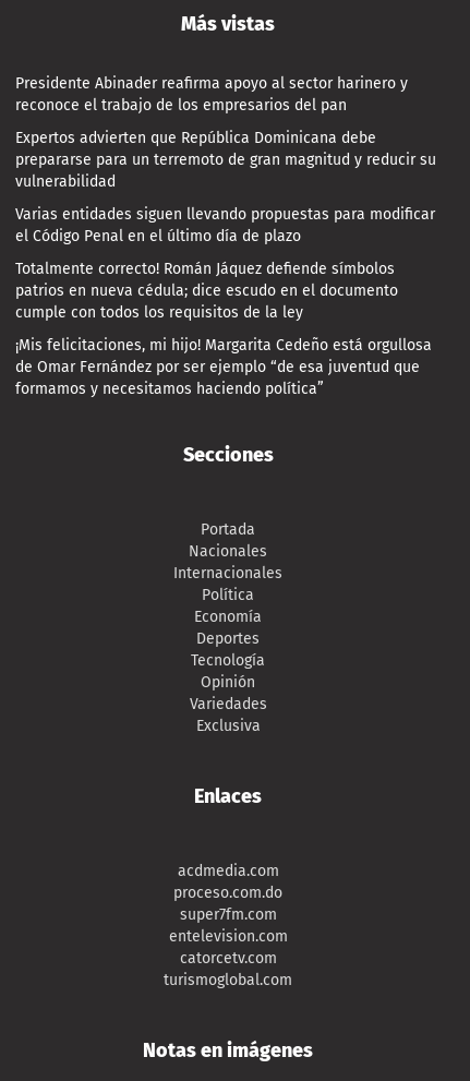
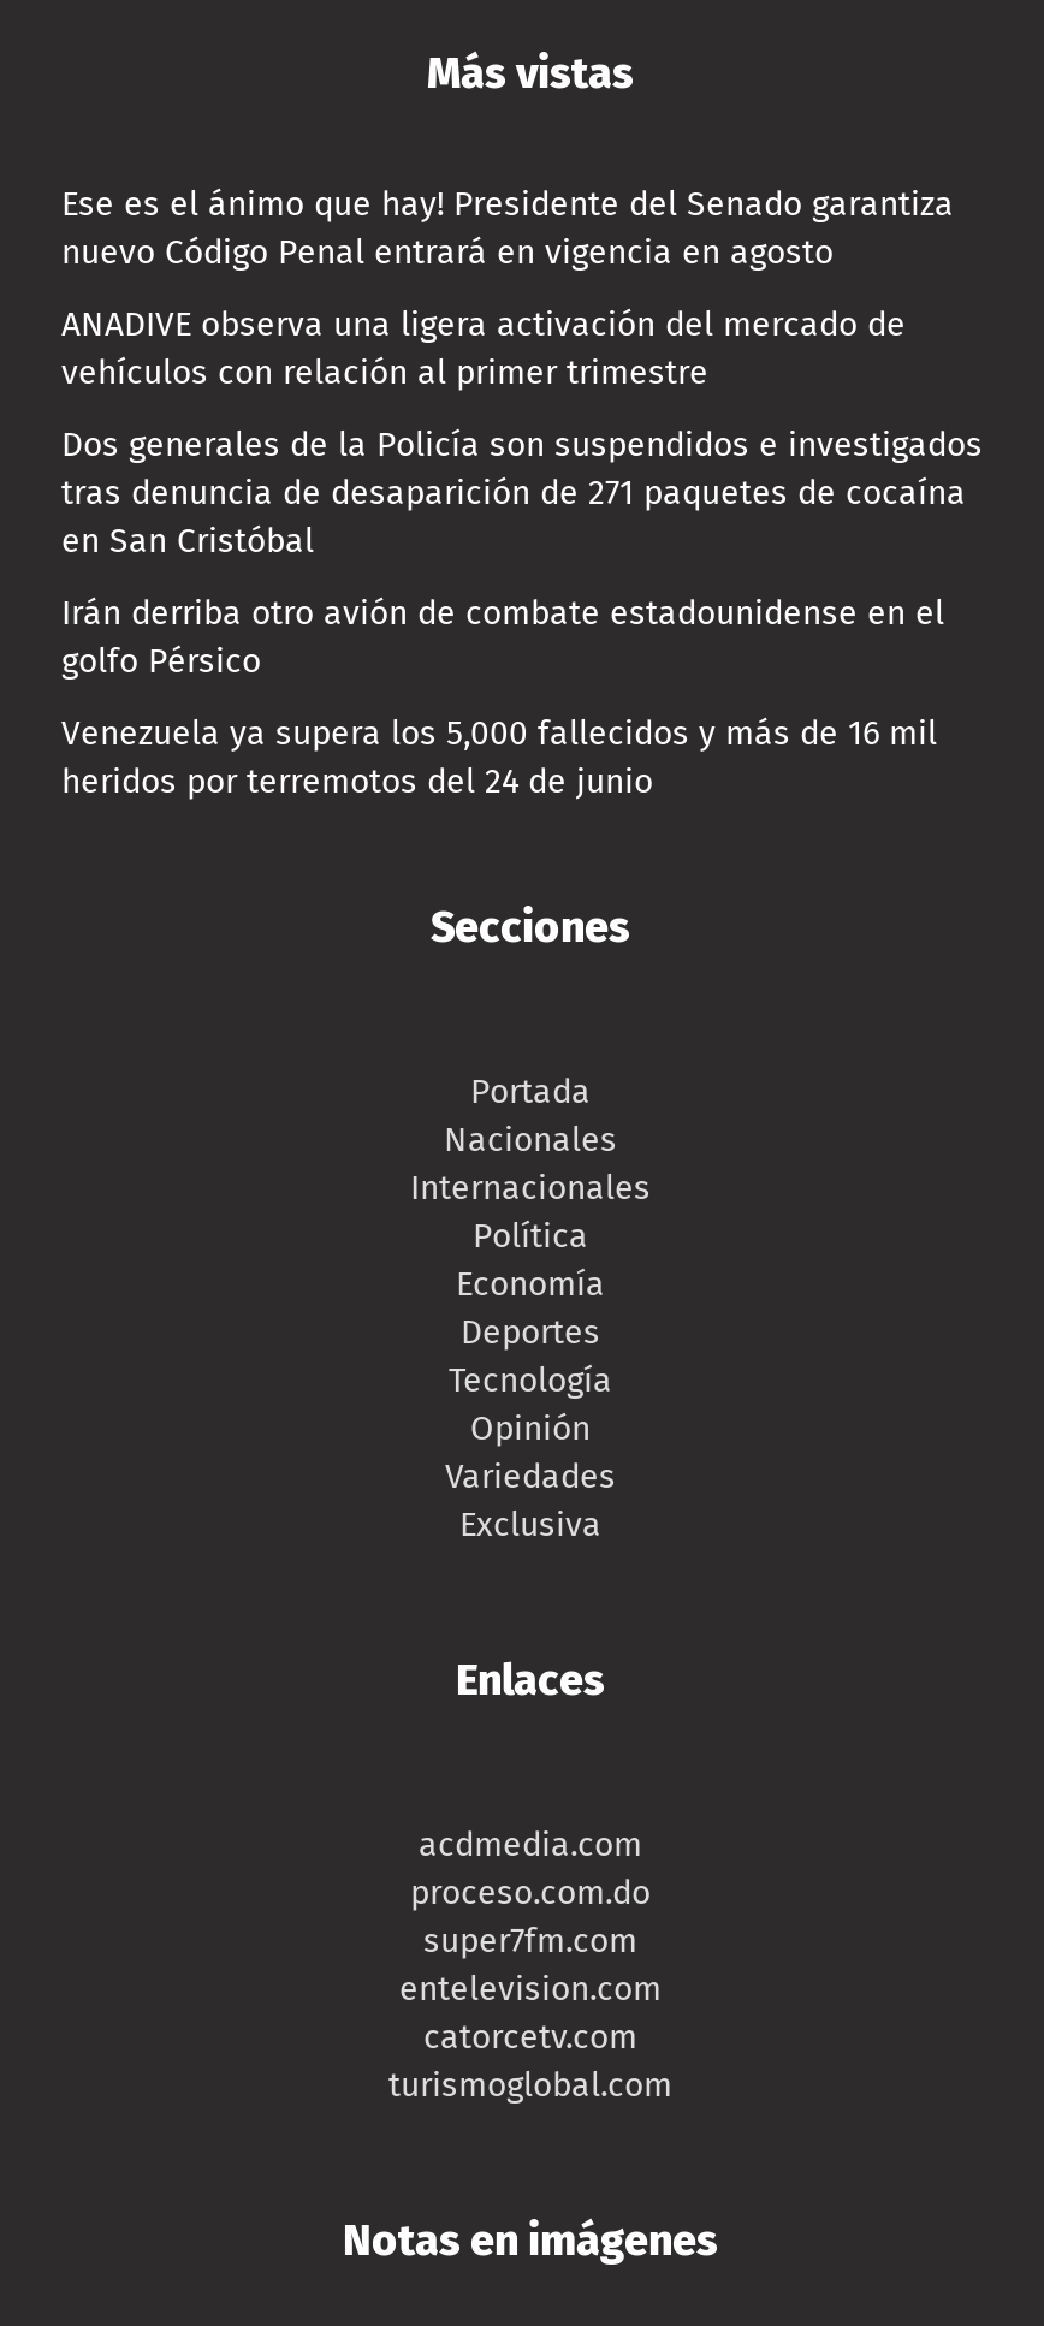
- Presidente Abinader reafirma apoyo al sector harinero y
- reconoce el trabajo de los empresarios del pan
+ Ese es el ánimo que hay! Presidente del Senado garantiza
+ nuevo Código Penal entrará en vigencia en agosto

- Expertos advierten que República Dominicana debe
- prepararse para un terremoto de gran magnitud y reducir su
- vulnerabilidad
+ ANADIVE observa una ligera activación del mercado de
+ vehículos con relación al primer trimestre

- Varias entidades siguen llevando propuestas para modificar
- el Código Penal en el último día de plazo
+ Dos generales de la Policía son suspendidos e investigados
+ tras denuncia de desaparición de 271 paquetes de cocaína
+ en San Cristóbal

- Totalmente correcto! Román Jáquez defiende símbolos
- patrios en nueva cédula; dice escudo en el documento
- cumple con todos los requisitos de la ley
+ Irán derriba otro avión de combate estadounidense en el
+ golfo Pérsico

- ¡Mis felicitaciones, mi hijo! Margarita Cedeño está orgullosa
- de Omar Fernández por ser ejemplo “de esa juventud que
- formamos y necesitamos haciendo política”
+ Venezuela ya supera los 5,000 fallecidos y más de 16 mil
+ heridos por terremotos del 24 de junio
